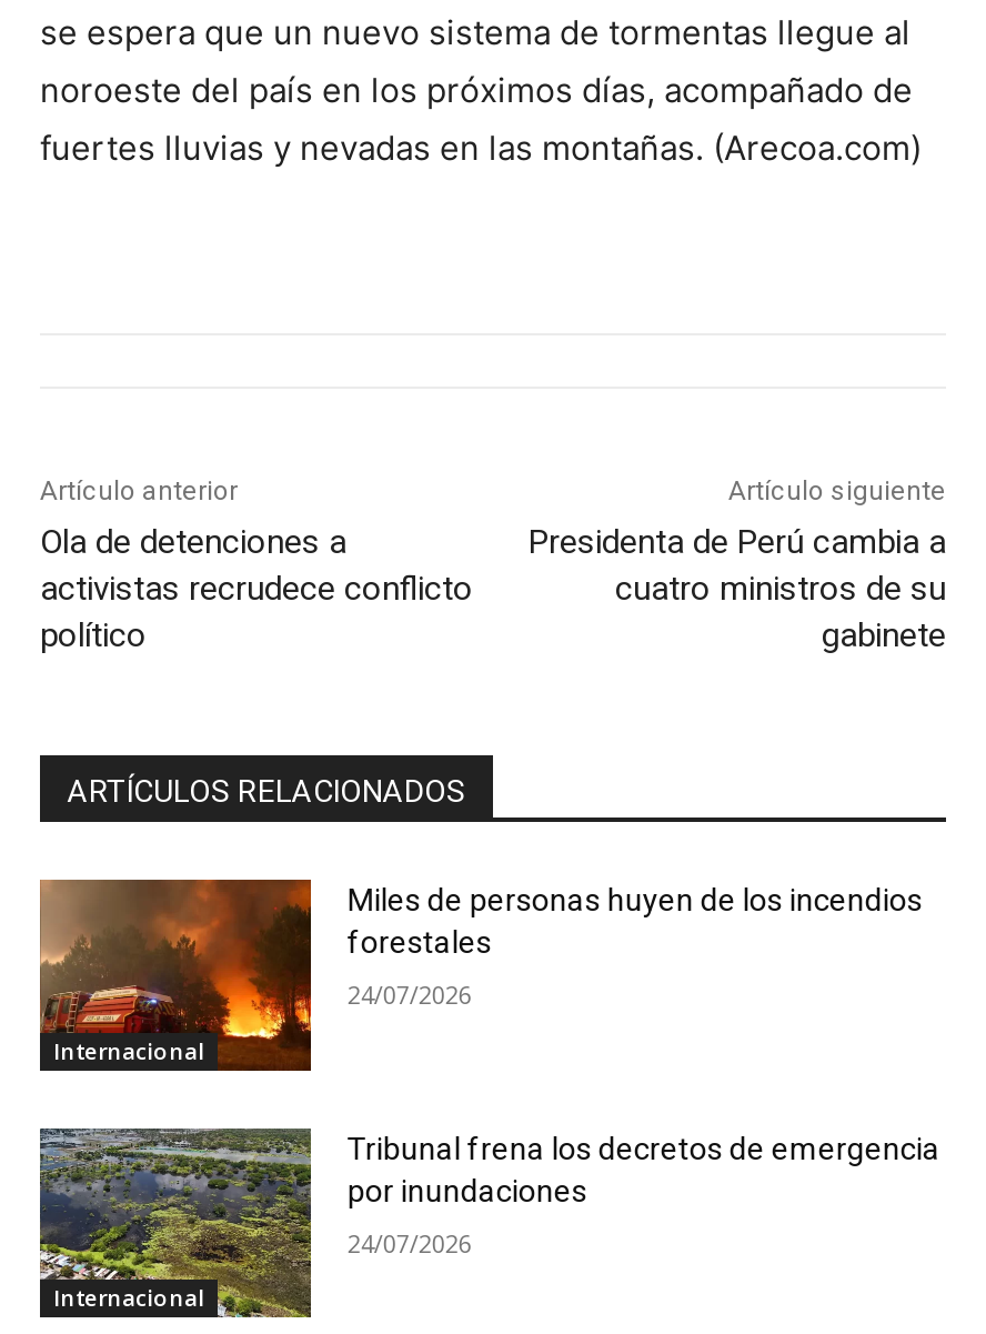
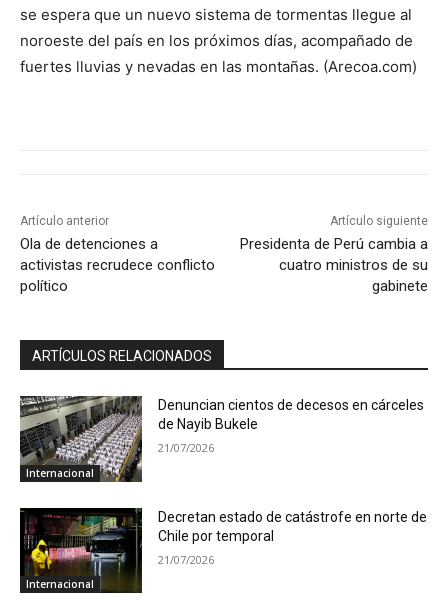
- [image]
- Miles de personas huyen de los incendios
- forestales
+ [image]
+ Denuncian cientos de decesos en cárceles
+ de Nayib Bukele

- 24/07/2026
+ 21/07/2026

- [image]
- Tribunal frena los decretos de emergencia
- por inundaciones
+ [image]
+ Decretan estado de catástrofe en norte de
+ Chile por temporal

- 24/07/2026
+ 21/07/2026
